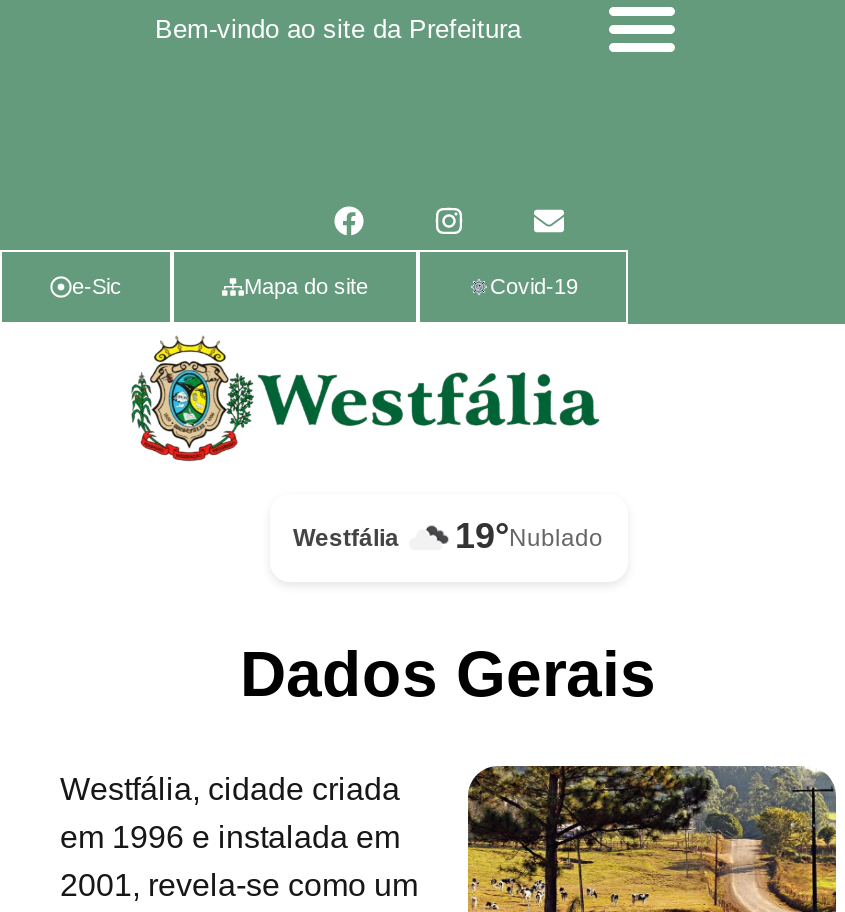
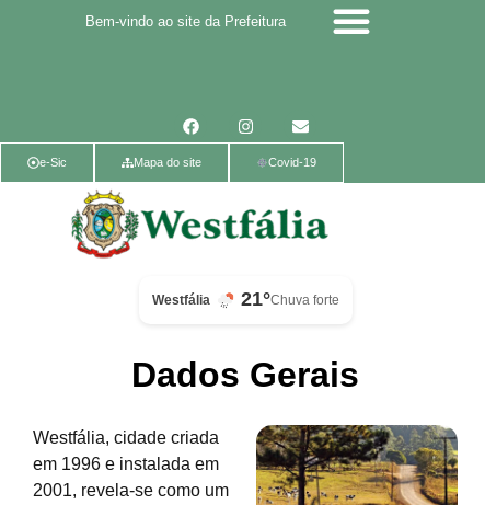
- Westfália 19°Nublado
+ Westfália 21°Chuva forte
